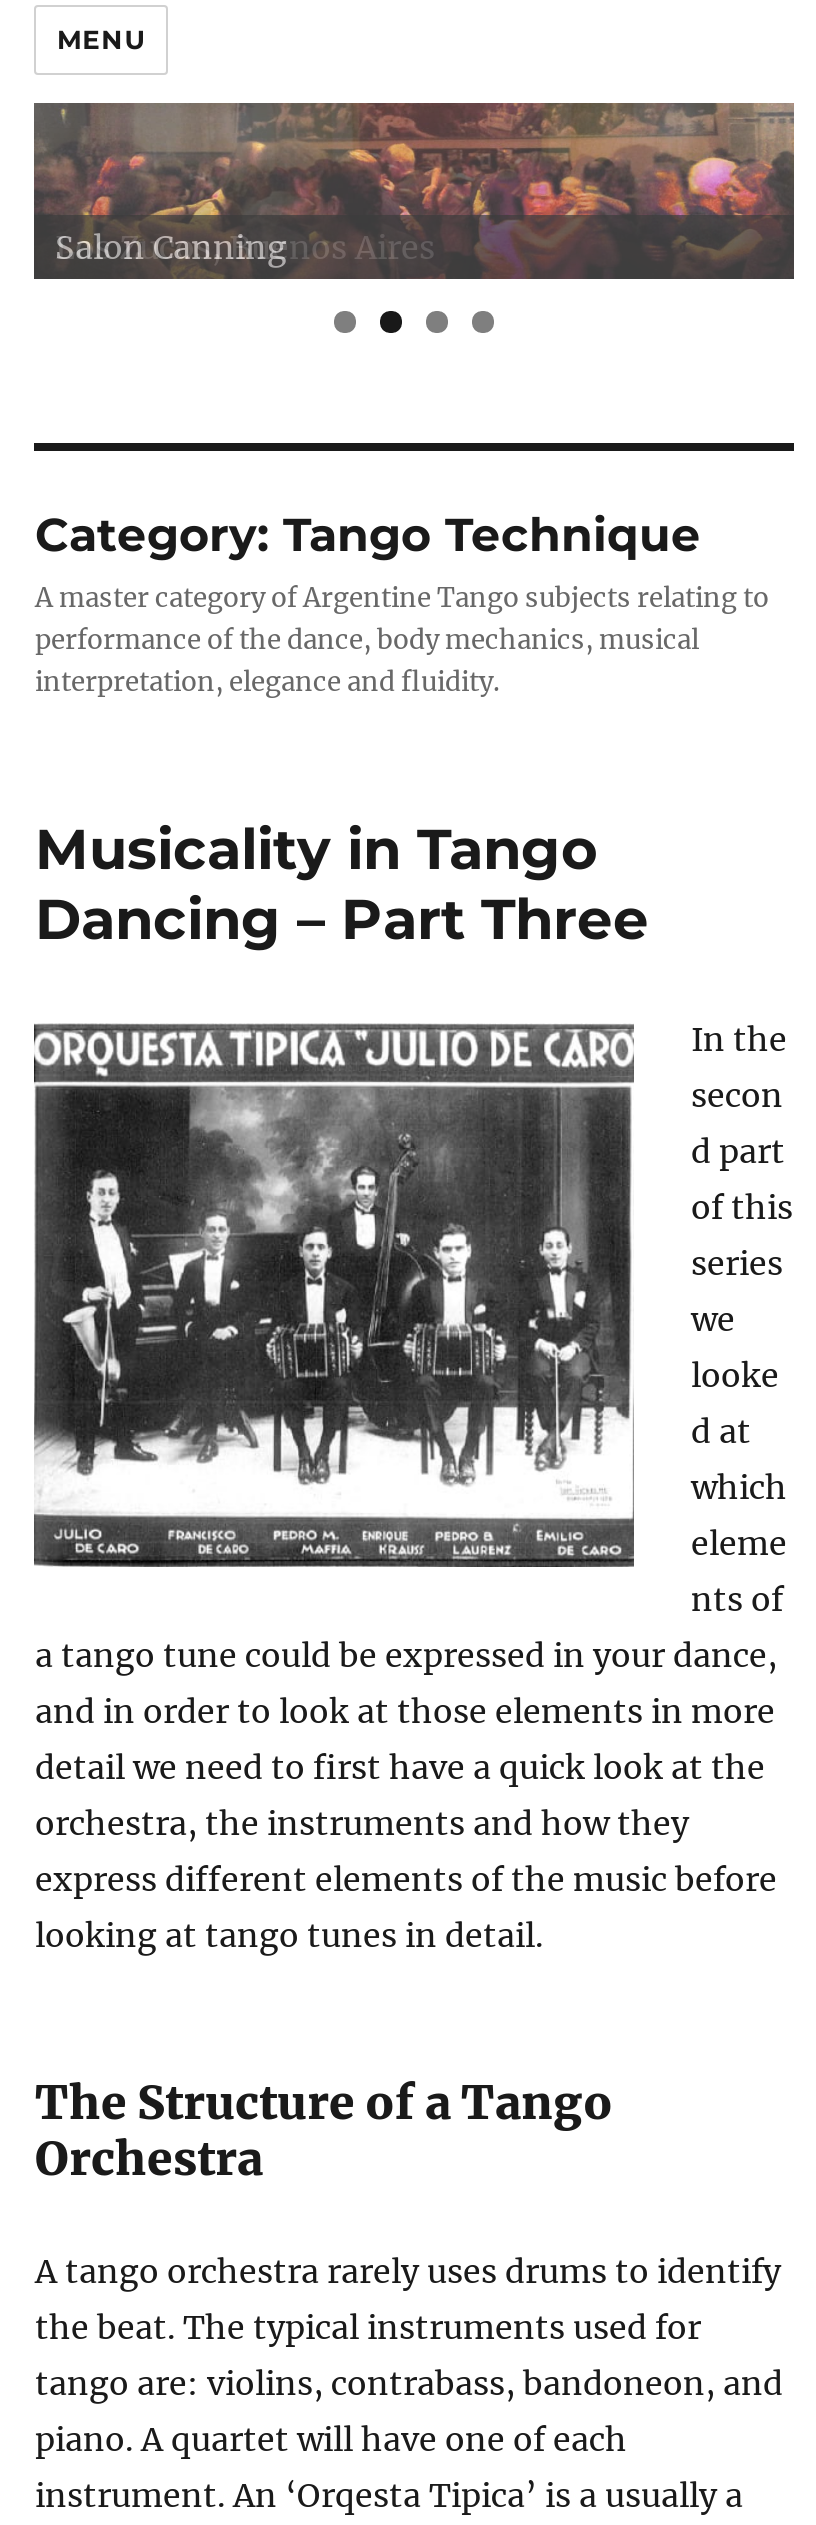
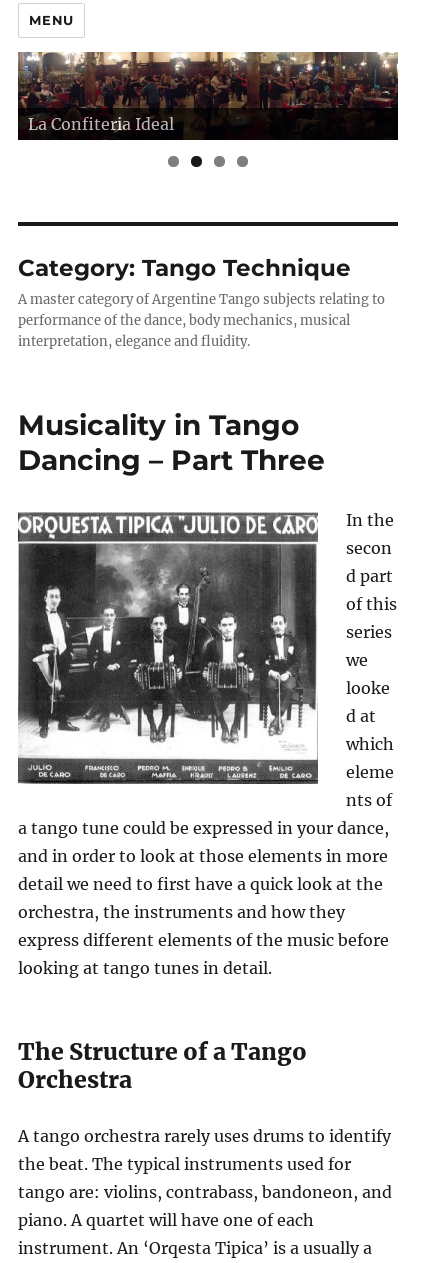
- [image]
- Salon Canning
+ [image]
+ La Confiteria Ideal
